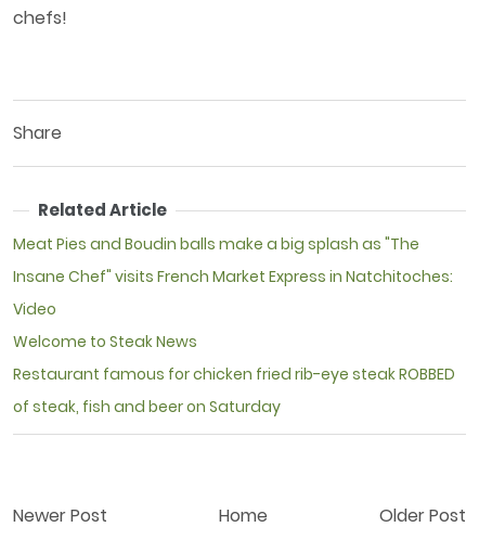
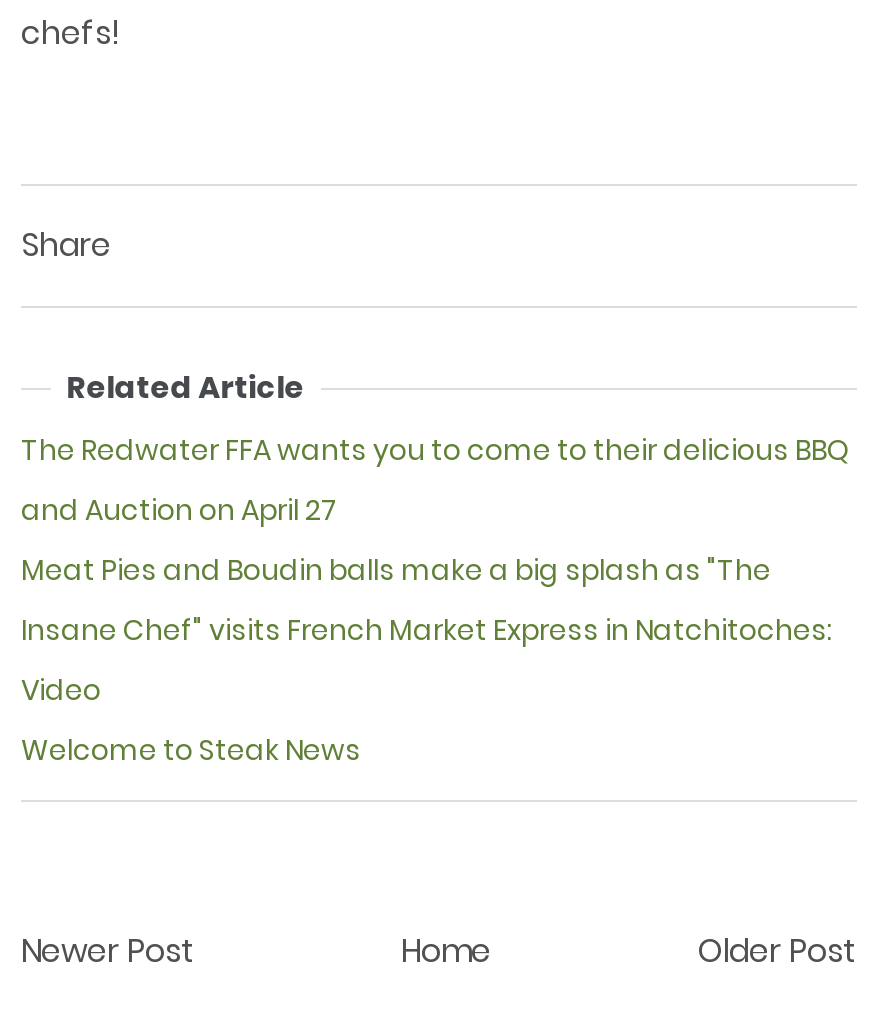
+ The Redwater FFA wants you to come to their delicious BBQ
+ and Auction on April 27

moved down: Meat Pies and Boudin balls make a big splash as "The | Insane Chef" visits French Market Express in Natchitoches: | Video | Welcome to Steak News

- Restaurant famous for chicken fried rib-eye steak ROBBED
- of steak, fish and beer on Saturday
